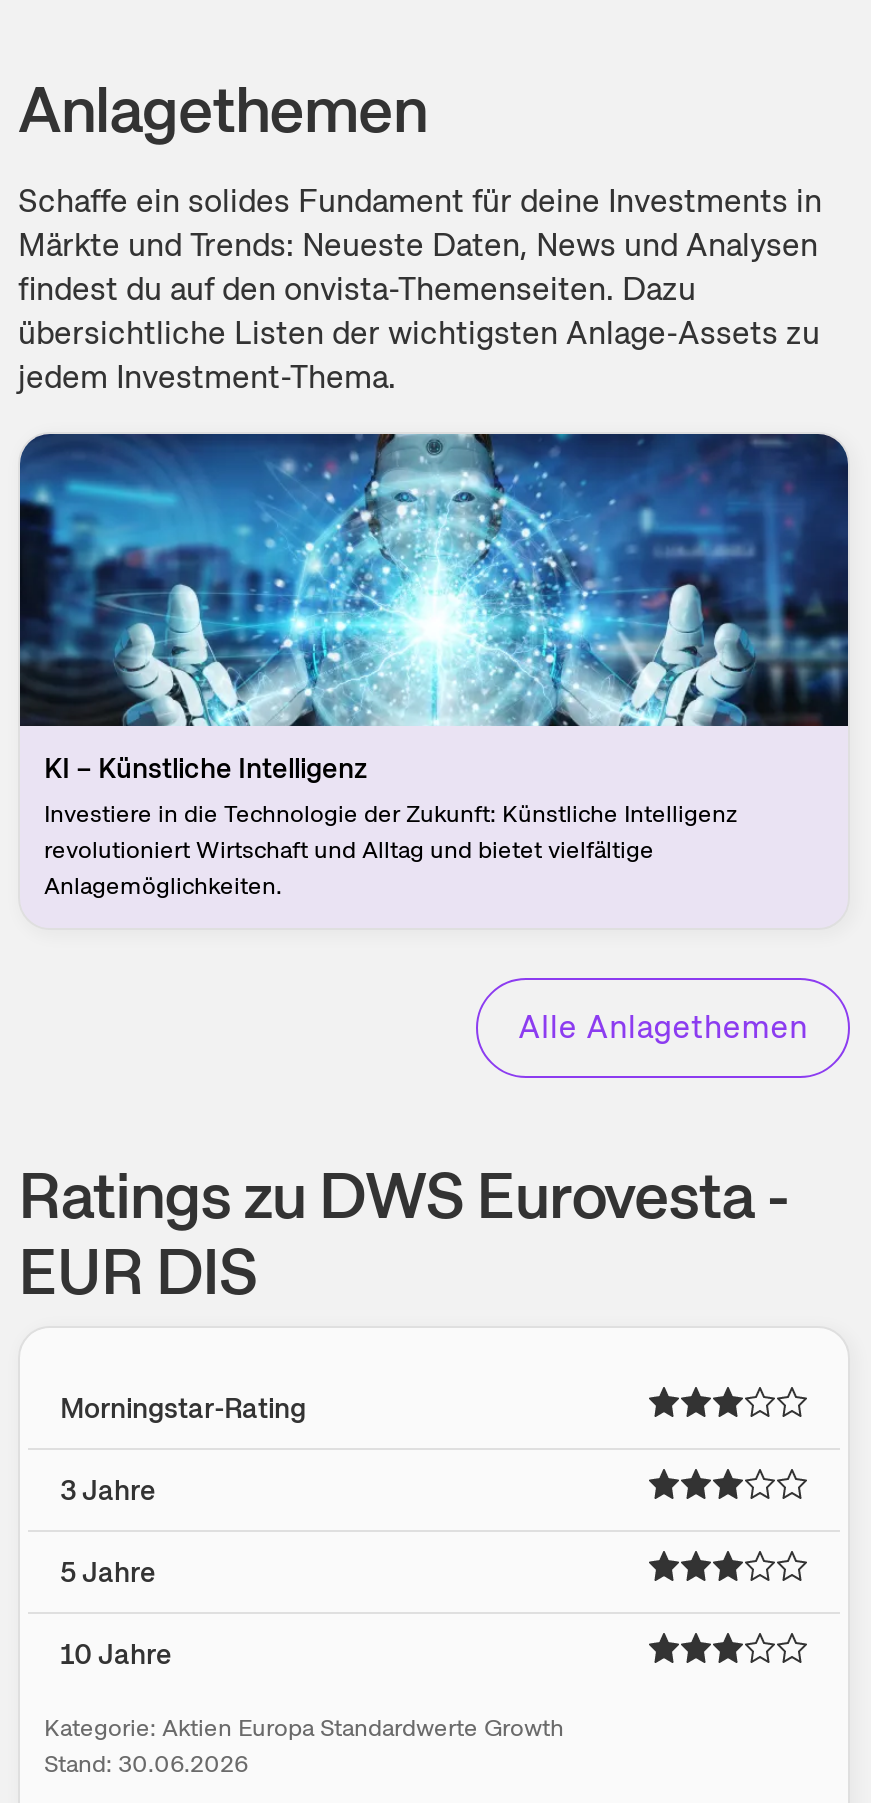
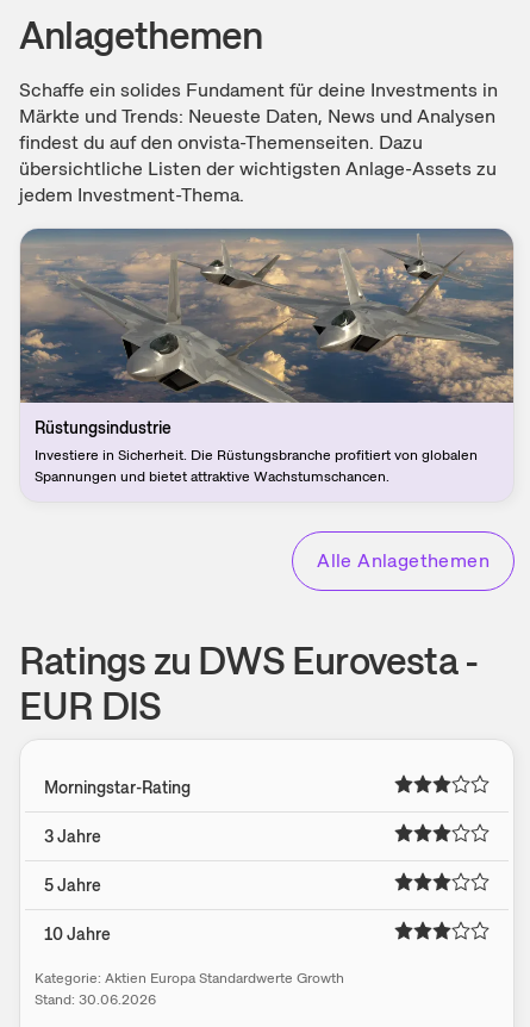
- [image]
- KI – Künstliche Intelligenz
- Investiere in die Technologie der Zukunft: Künstliche Intelligenz
- revolutioniert Wirtschaft und Alltag und bietet vielfältige
- Anlagemöglichkeiten.
+ [image]
+ Rüstungsindustrie
+ Investiere in Sicherheit. Die Rüstungsbranche profitiert von globalen
+ Spannungen und bietet attraktive Wachstumschancen.
